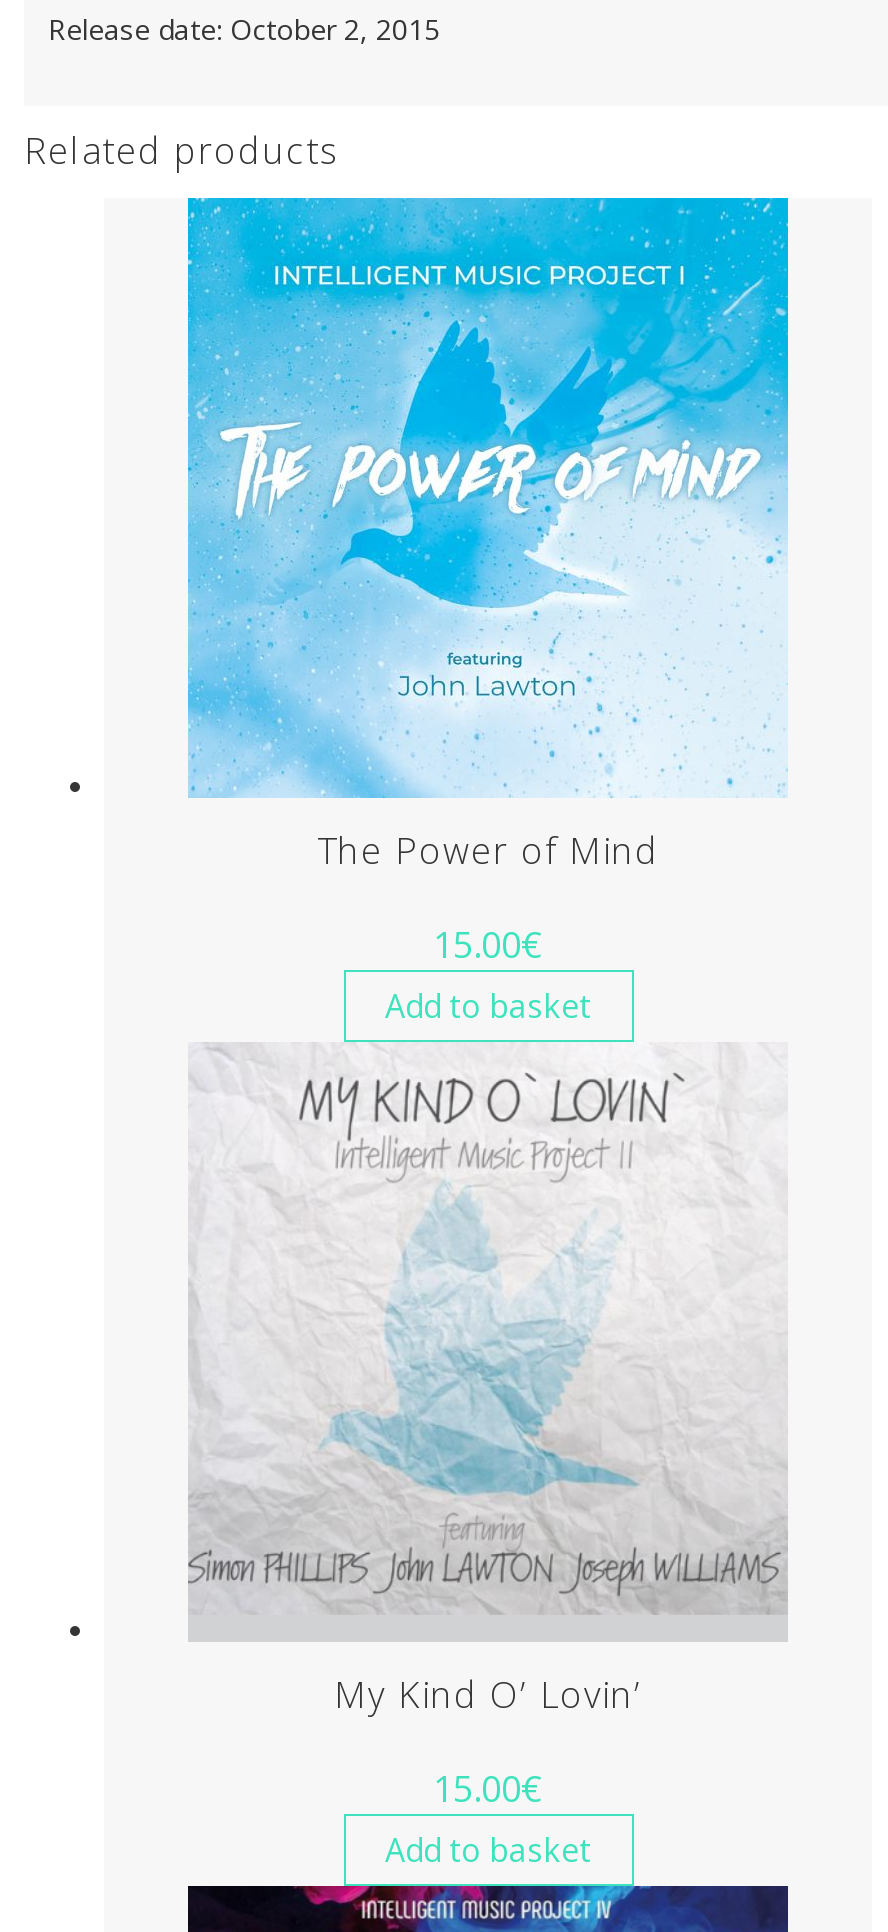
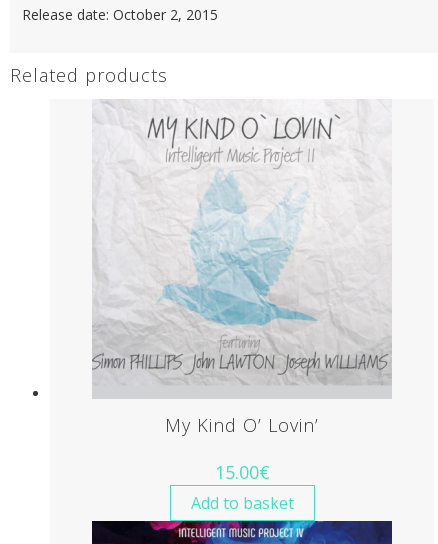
- [image]
- The Power of Mind
- 15.00€
- Add to basket
